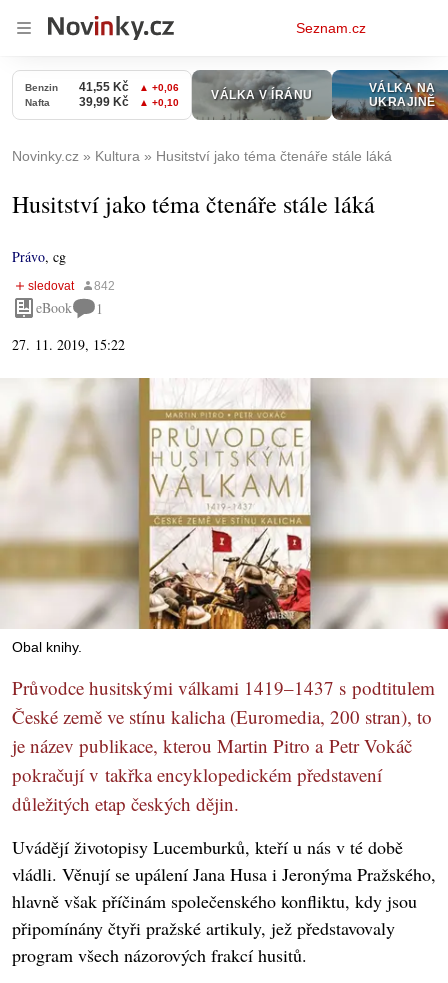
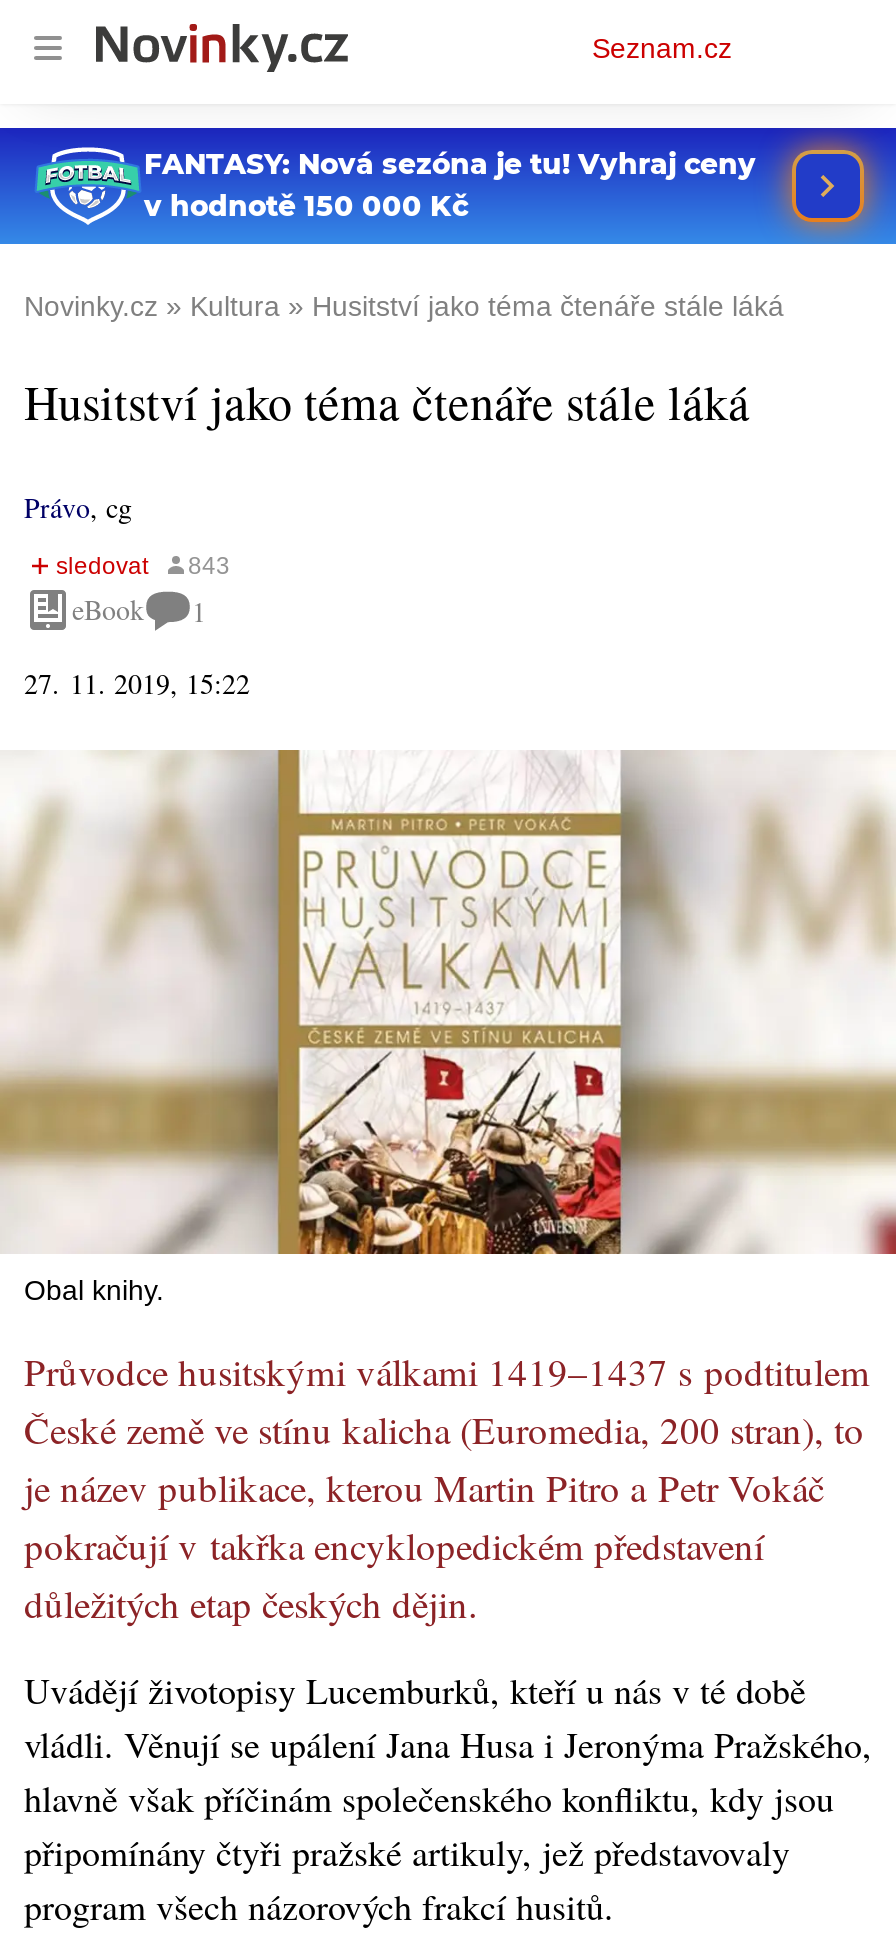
- [image]
+ [image]
